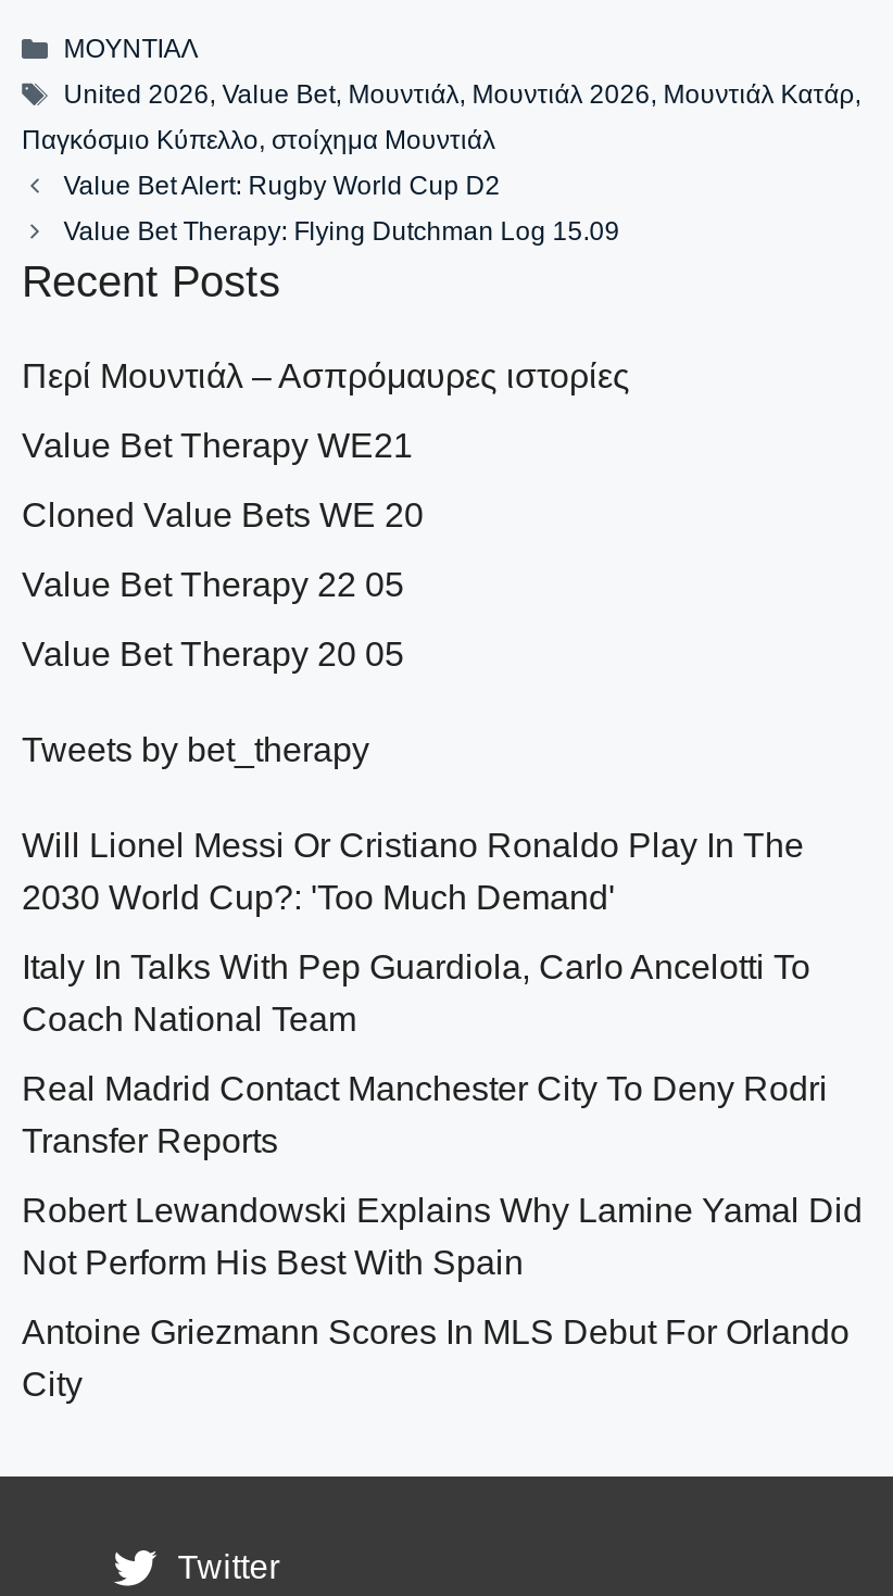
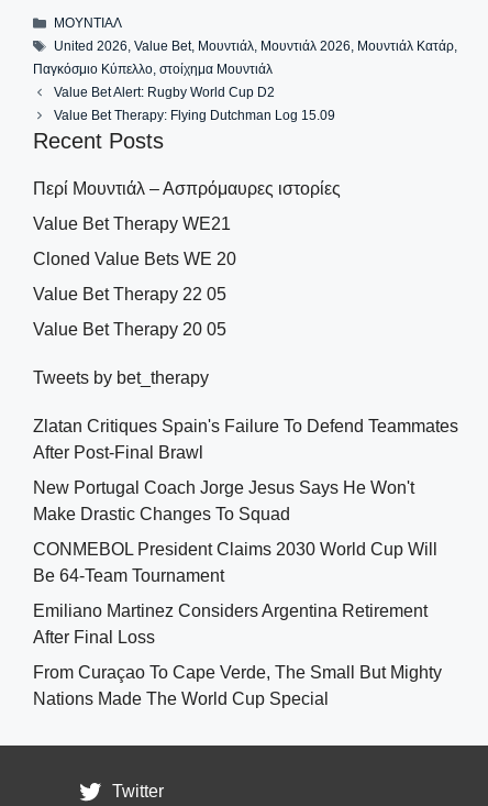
- Will Lionel Messi Or Cristiano Ronaldo Play In The
- 2030 World Cup?: 'Too Much Demand'
+ Zlatan Critiques Spain's Failure To Defend Teammates
+ After Post-Final Brawl

- Italy In Talks With Pep Guardiola, Carlo Ancelotti To
- Coach National Team
+ New Portugal Coach Jorge Jesus Says He Won't
+ Make Drastic Changes To Squad

- Real Madrid Contact Manchester City To Deny Rodri
- Transfer Reports
+ CONMEBOL President Claims 2030 World Cup Will
+ Be 64-Team Tournament

- Robert Lewandowski Explains Why Lamine Yamal Did
- Not Perform His Best With Spain
+ Emiliano Martinez Considers Argentina Retirement
+ After Final Loss

- Antoine Griezmann Scores In MLS Debut For Orlando
- City
+ From Curaçao To Cape Verde, The Small But Mighty
+ Nations Made The World Cup Special
